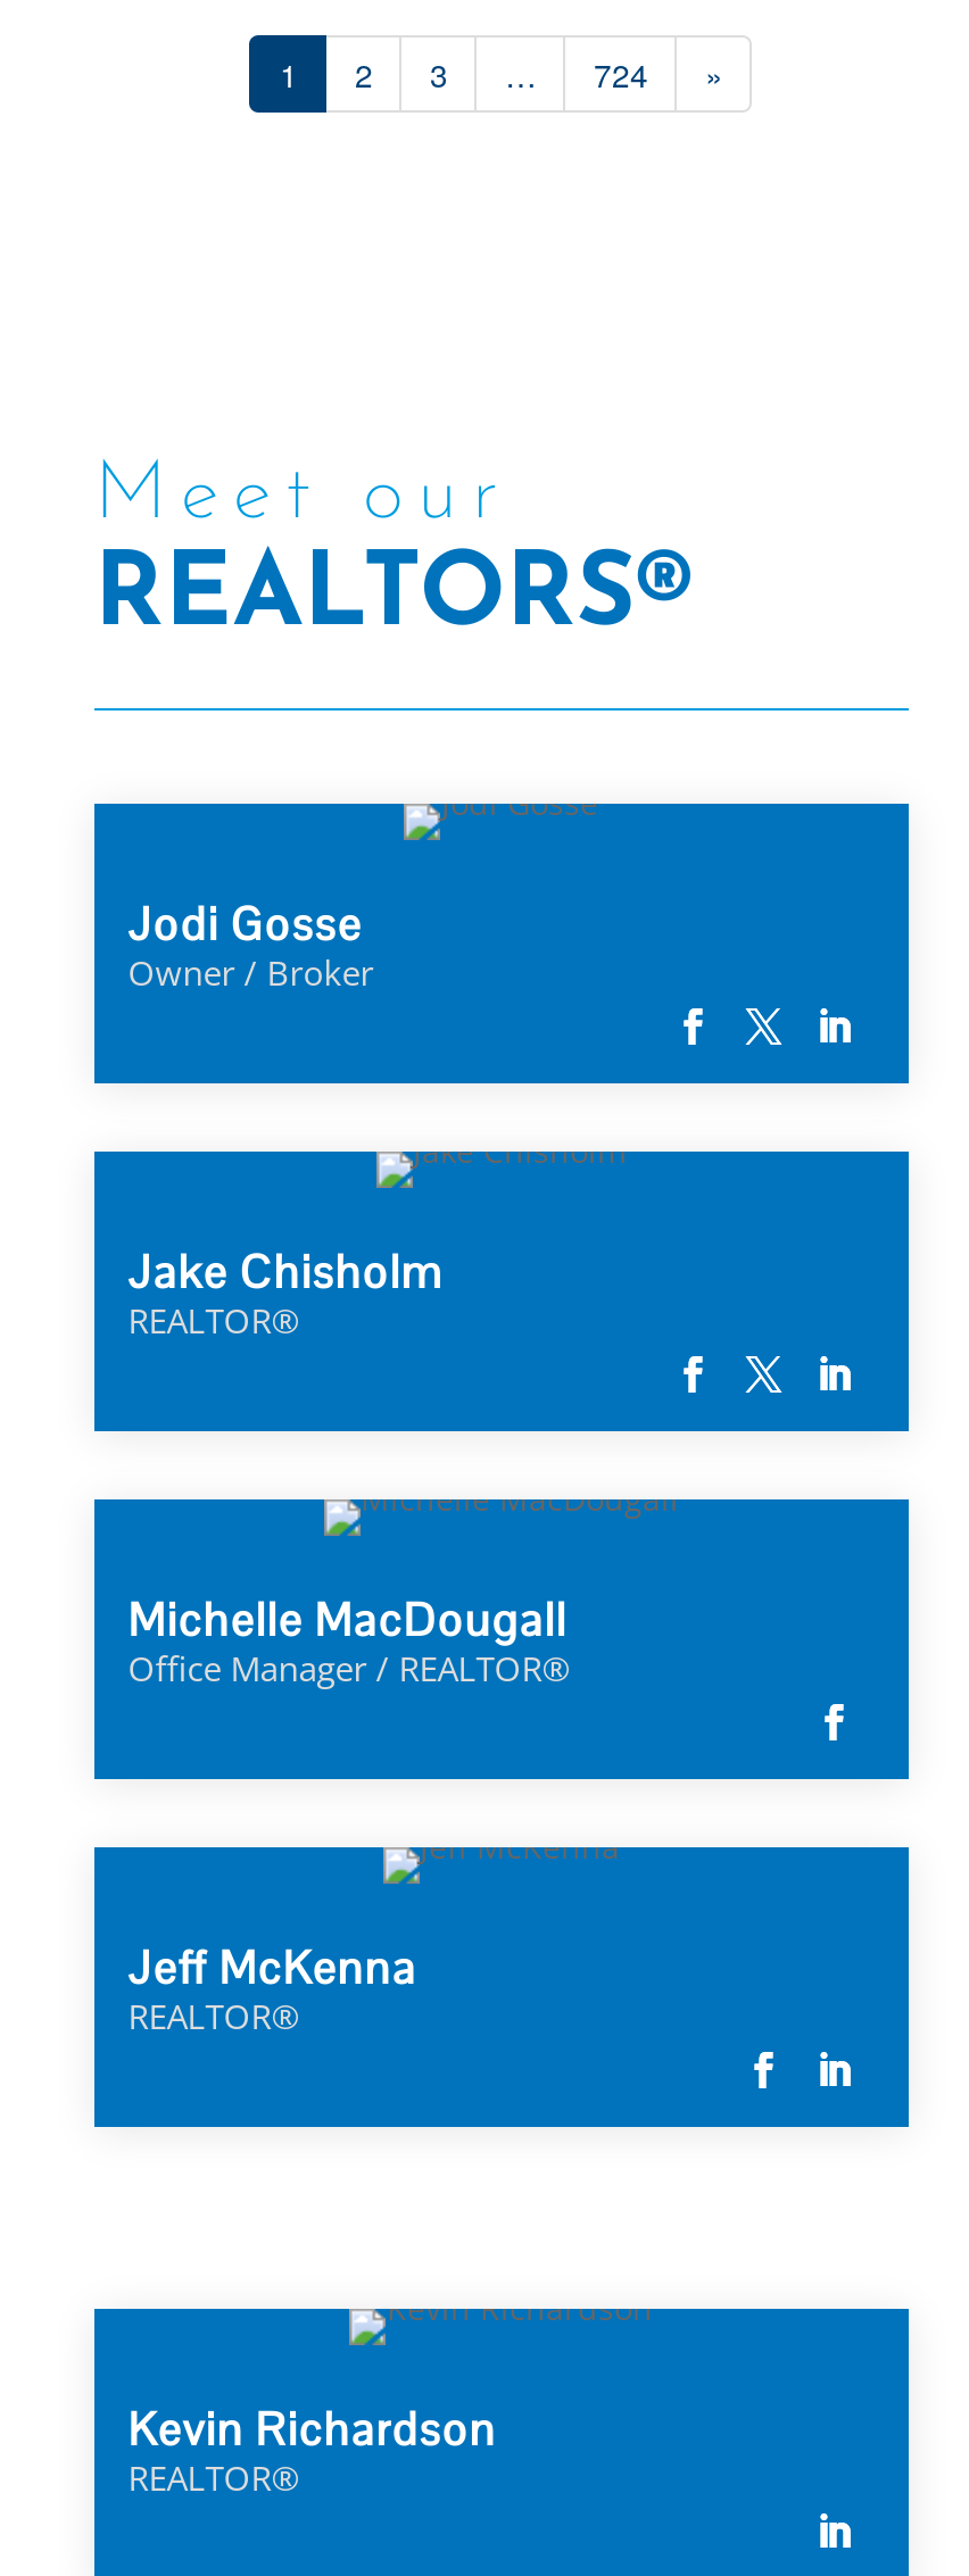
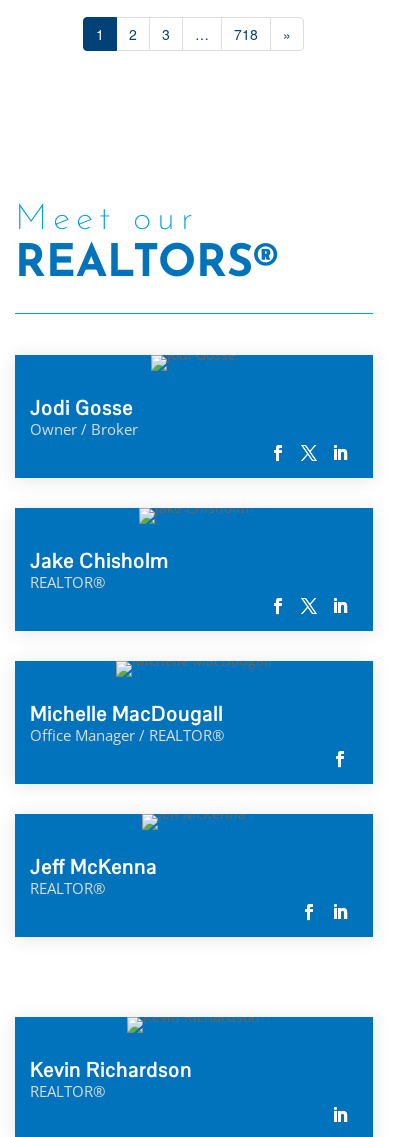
- 724
+ 718
